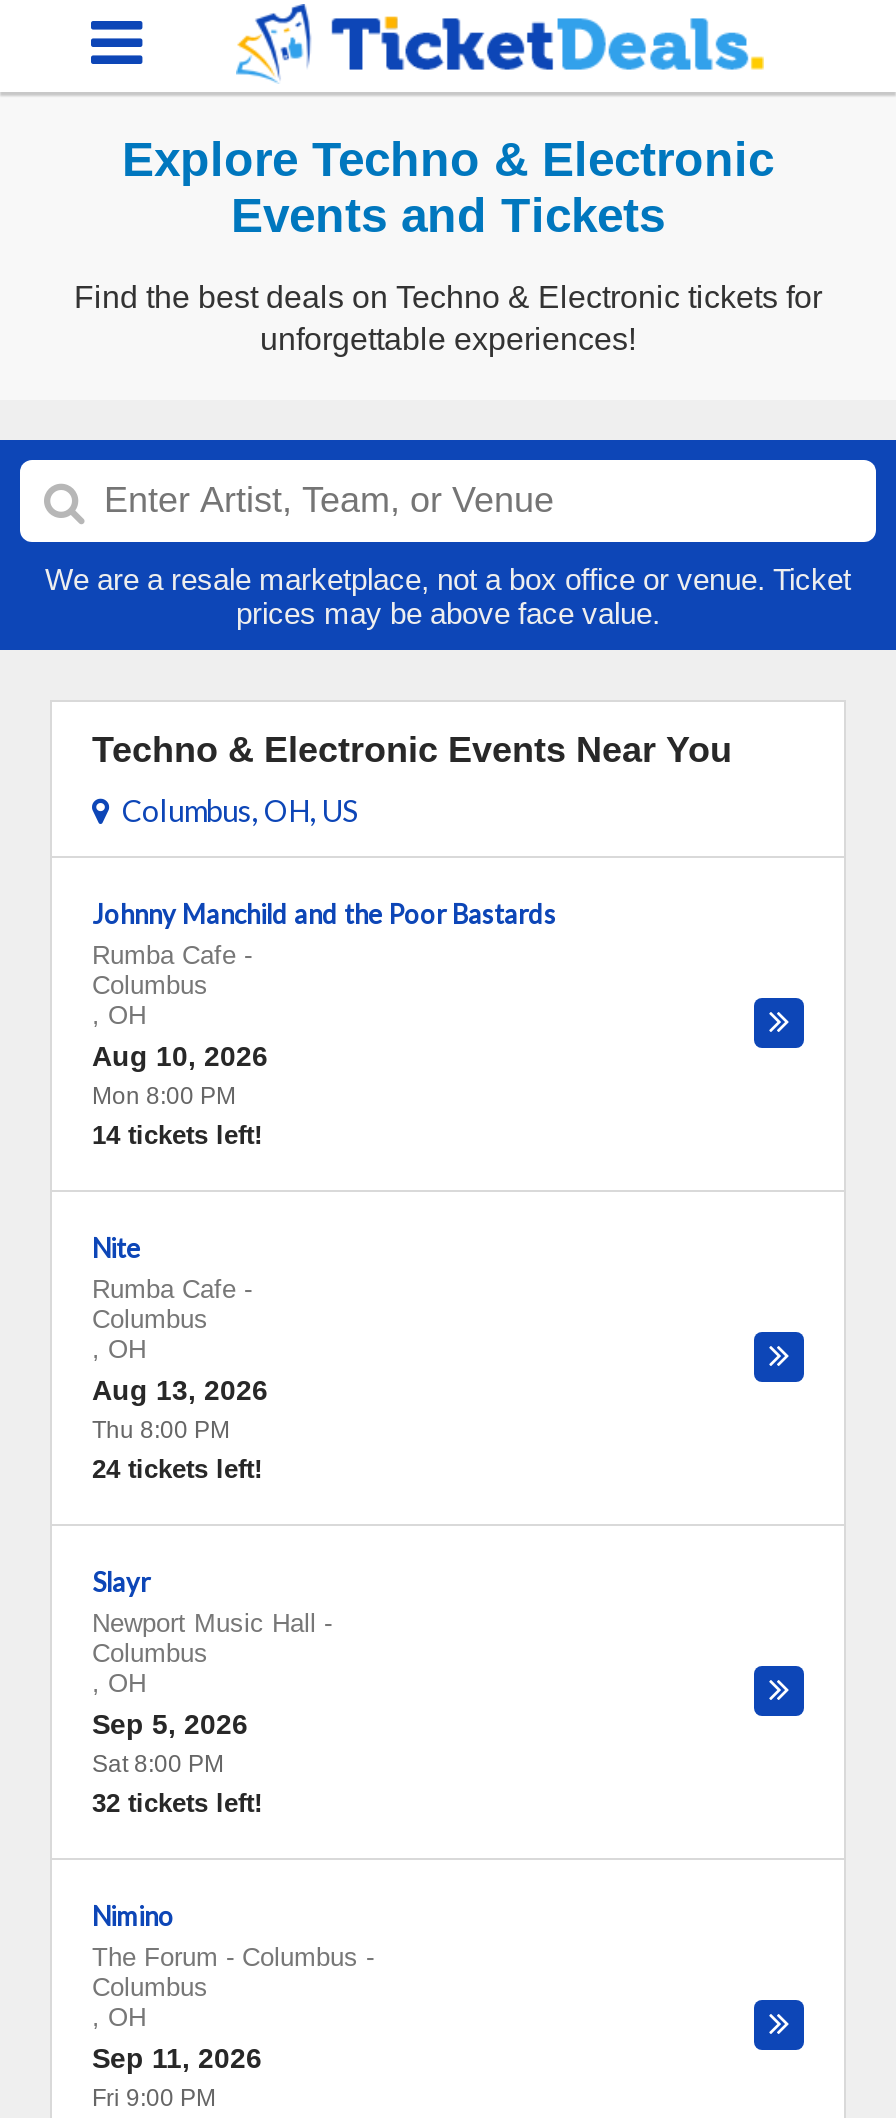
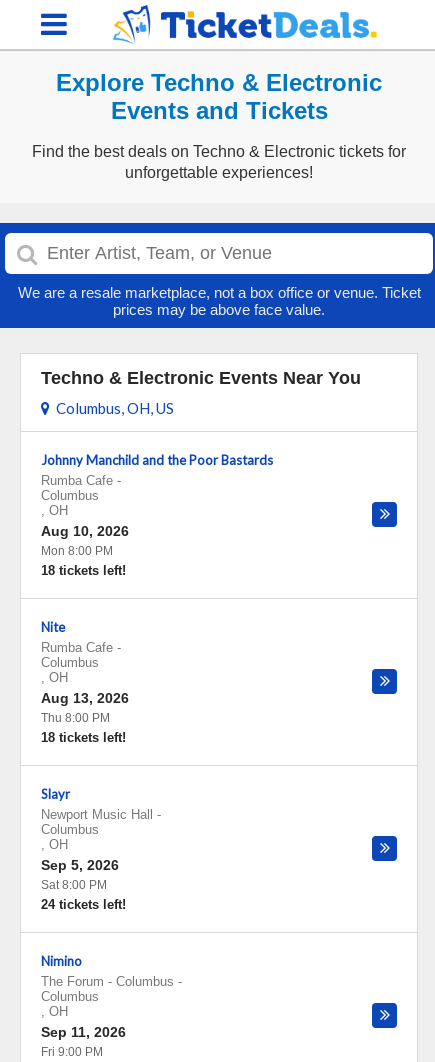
- 14 tickets left!
+ 18 tickets left!

- 24 tickets left!
+ 18 tickets left!

- 32 tickets left!
+ 24 tickets left!
